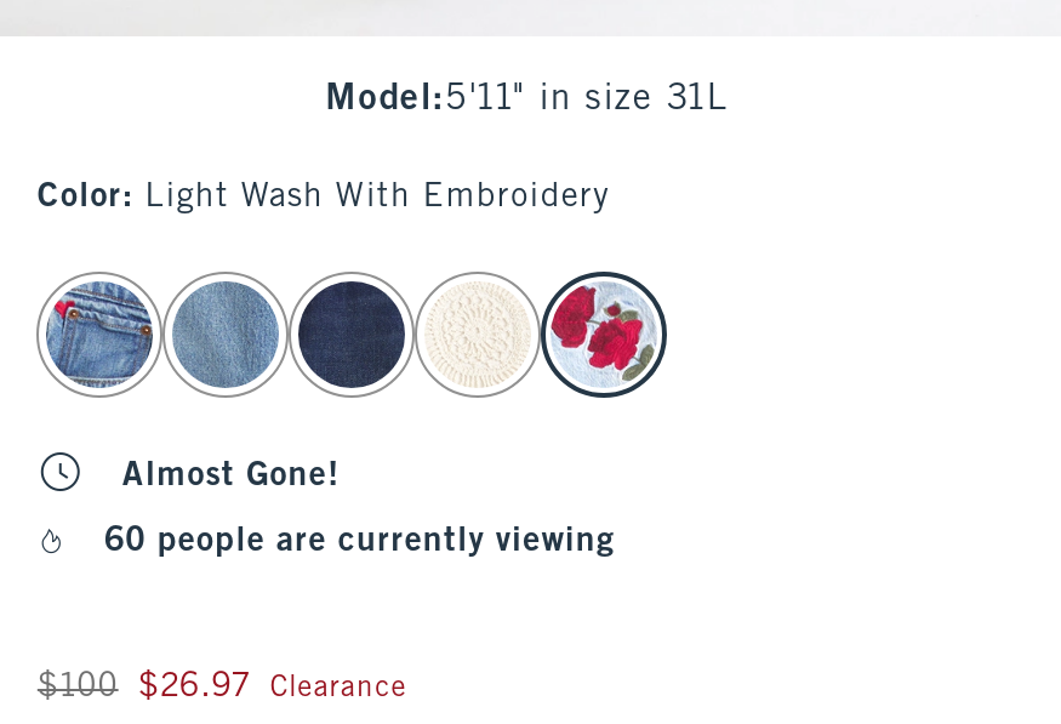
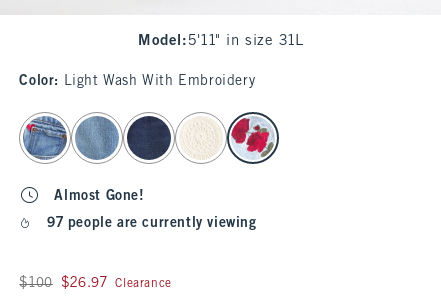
- 60 people are currently viewing
+ 97 people are currently viewing
